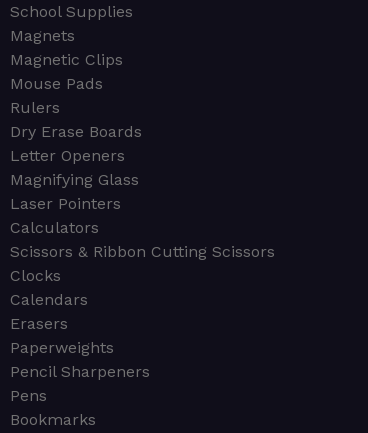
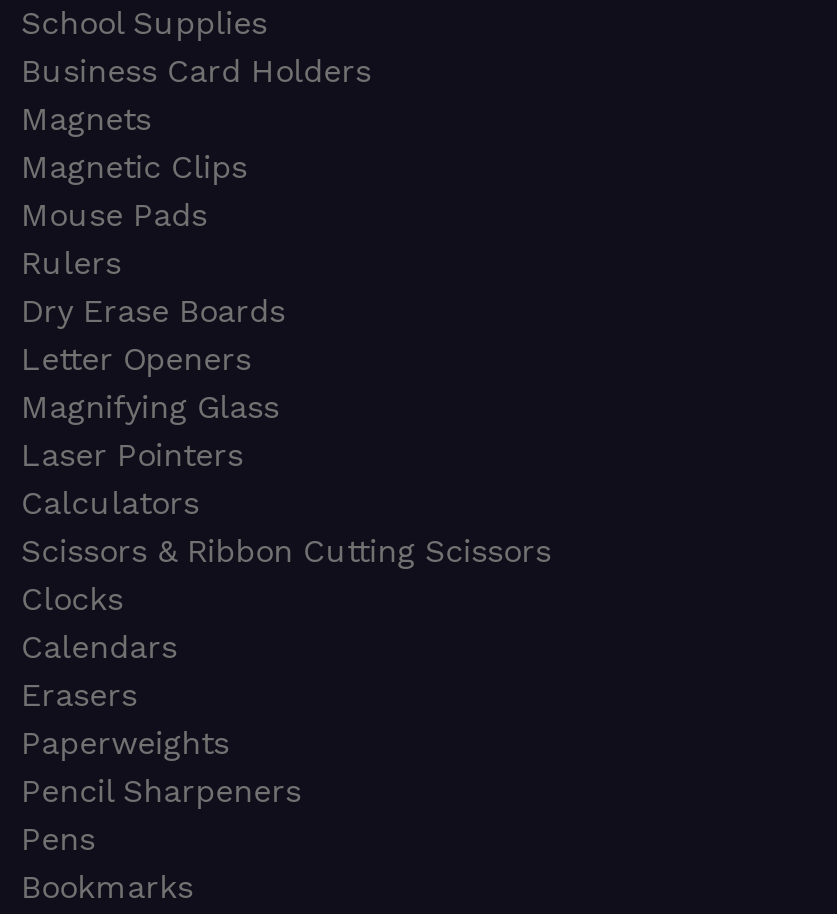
+ Business Card Holders
